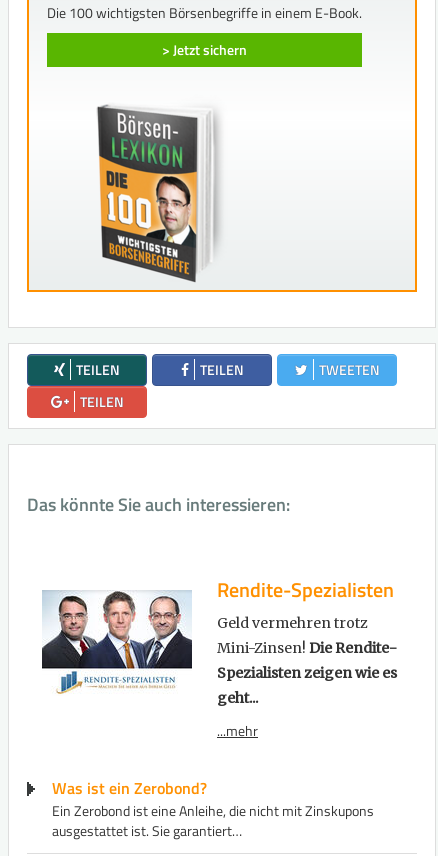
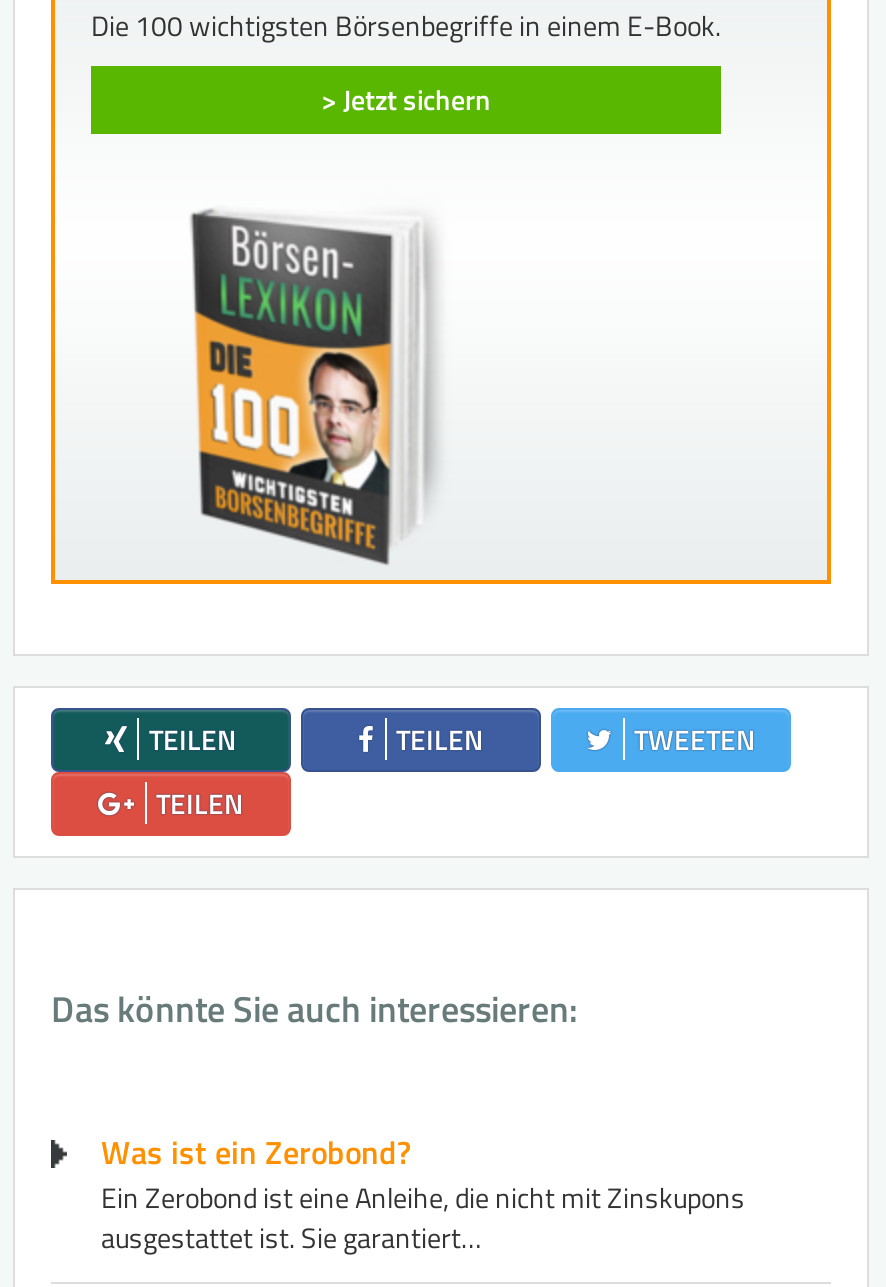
- [image]
- Rendite-Spezialisten
- Geld vermehren trotz
- Mini-Zinsen! Die Rendite-
- Spezialisten zeigen wie es
- geht...
- ...mehr
